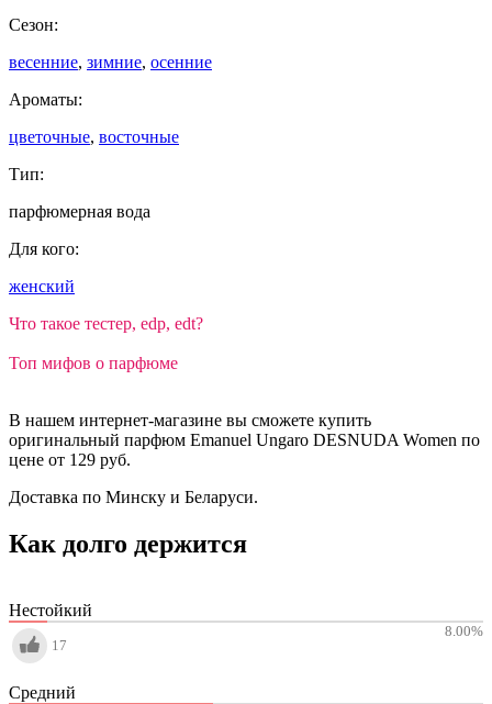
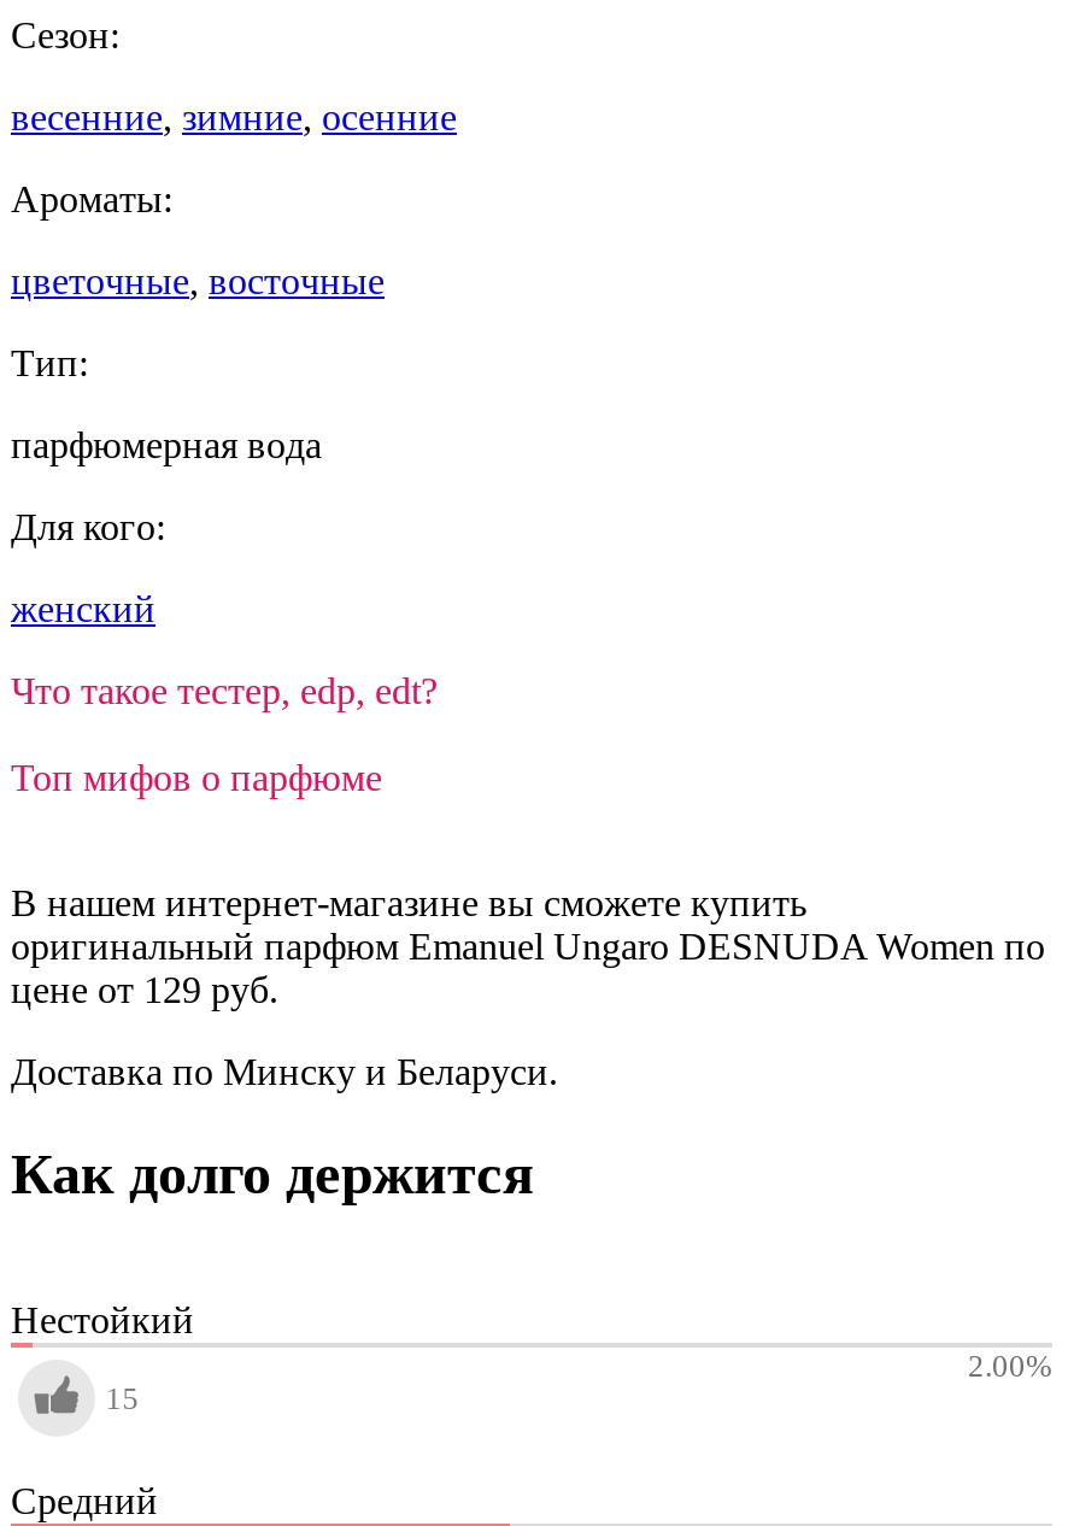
- 8.00%
+ 2.00%

- 17
+ 15
